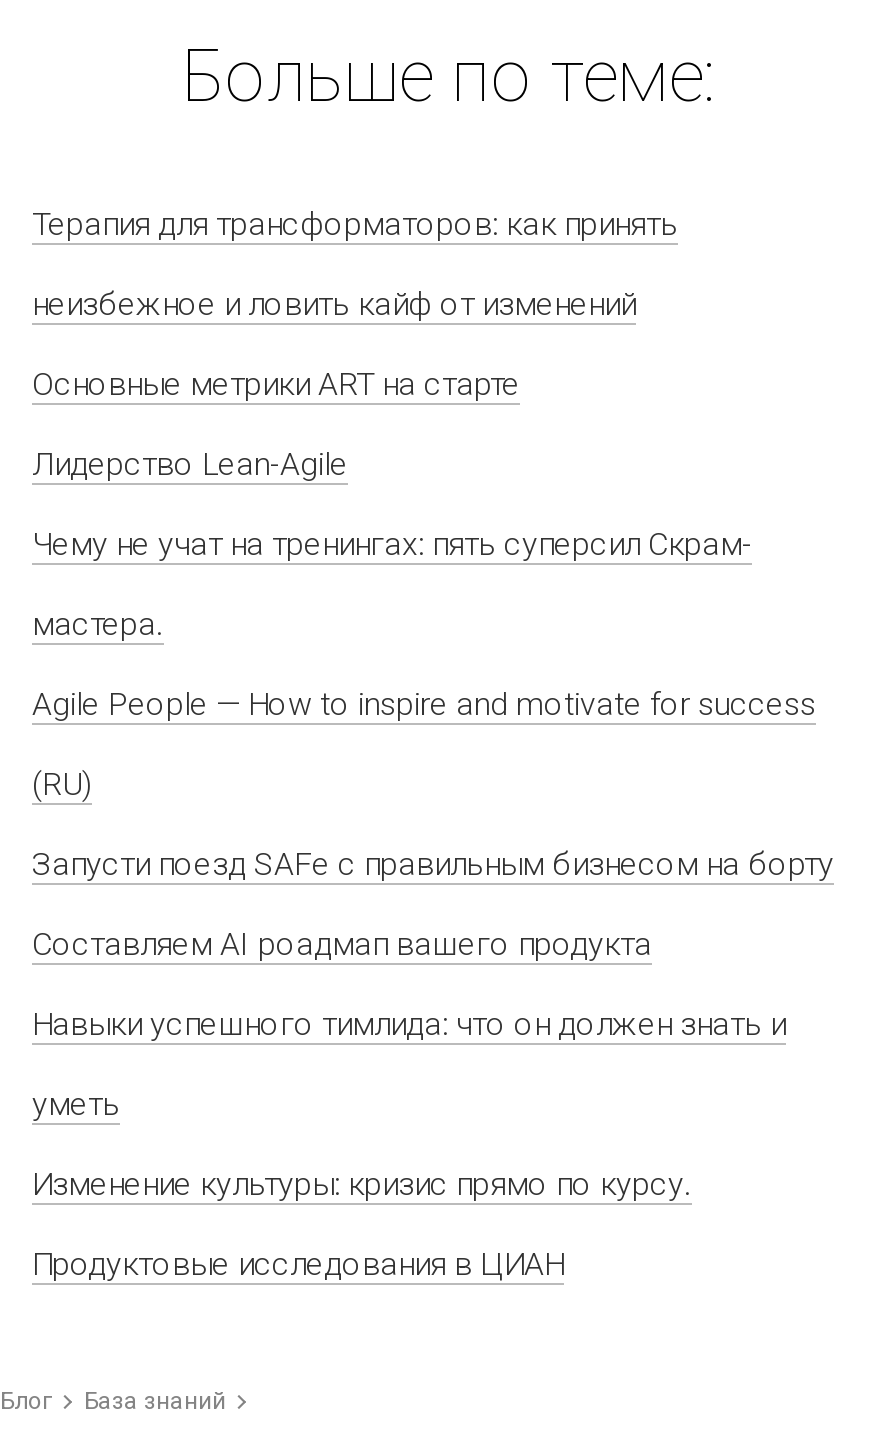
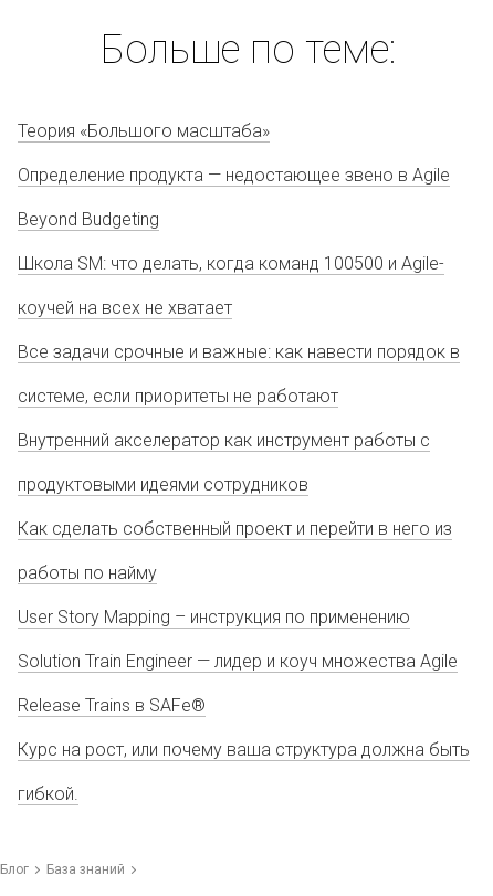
- Терапия для трансформаторов: как принять
- неизбежное и ловить кайф от изменений
- Основные метрики ART на старте
- Лидерство Lean-Agile
- Чему не учат на тренингах: пять суперсил Скрам-
- мастера.
- Agile People — How to inspire and motivate for success
- (RU)
- Запусти поезд SAFe с правильным бизнесом на борту
- Составляем AI роадмап вашего продукта
- Навыки успешного тимлида: что он должен знать и
- уметь
- Изменение культуры: кризис прямо по курсу.
- Продуктовые исследования в ЦИАН
+ Теория «Большого масштаба»
+ Определение продукта — недостающее звено в Agile
+ Beyond Budgeting
+ Школа SM: что делать, когда команд 100500 и Agile-
+ коучей на всех не хватает
+ Все задачи срочные и важные: как навести порядок в
+ системе, если приоритеты не работают
+ Внутренний акселератор как инструмент работы с
+ продуктовыми идеями сотрудников
+ Как сделать собственный проект и перейти в него из
+ работы по найму
+ User Story Mapping – инструкция по применению
+ Solution Train Engineer — лидер и коуч множества Agile
+ Release Trains в SAFe®
+ Курс на рост, или почему ваша структура должна быть
+ гибкой.
